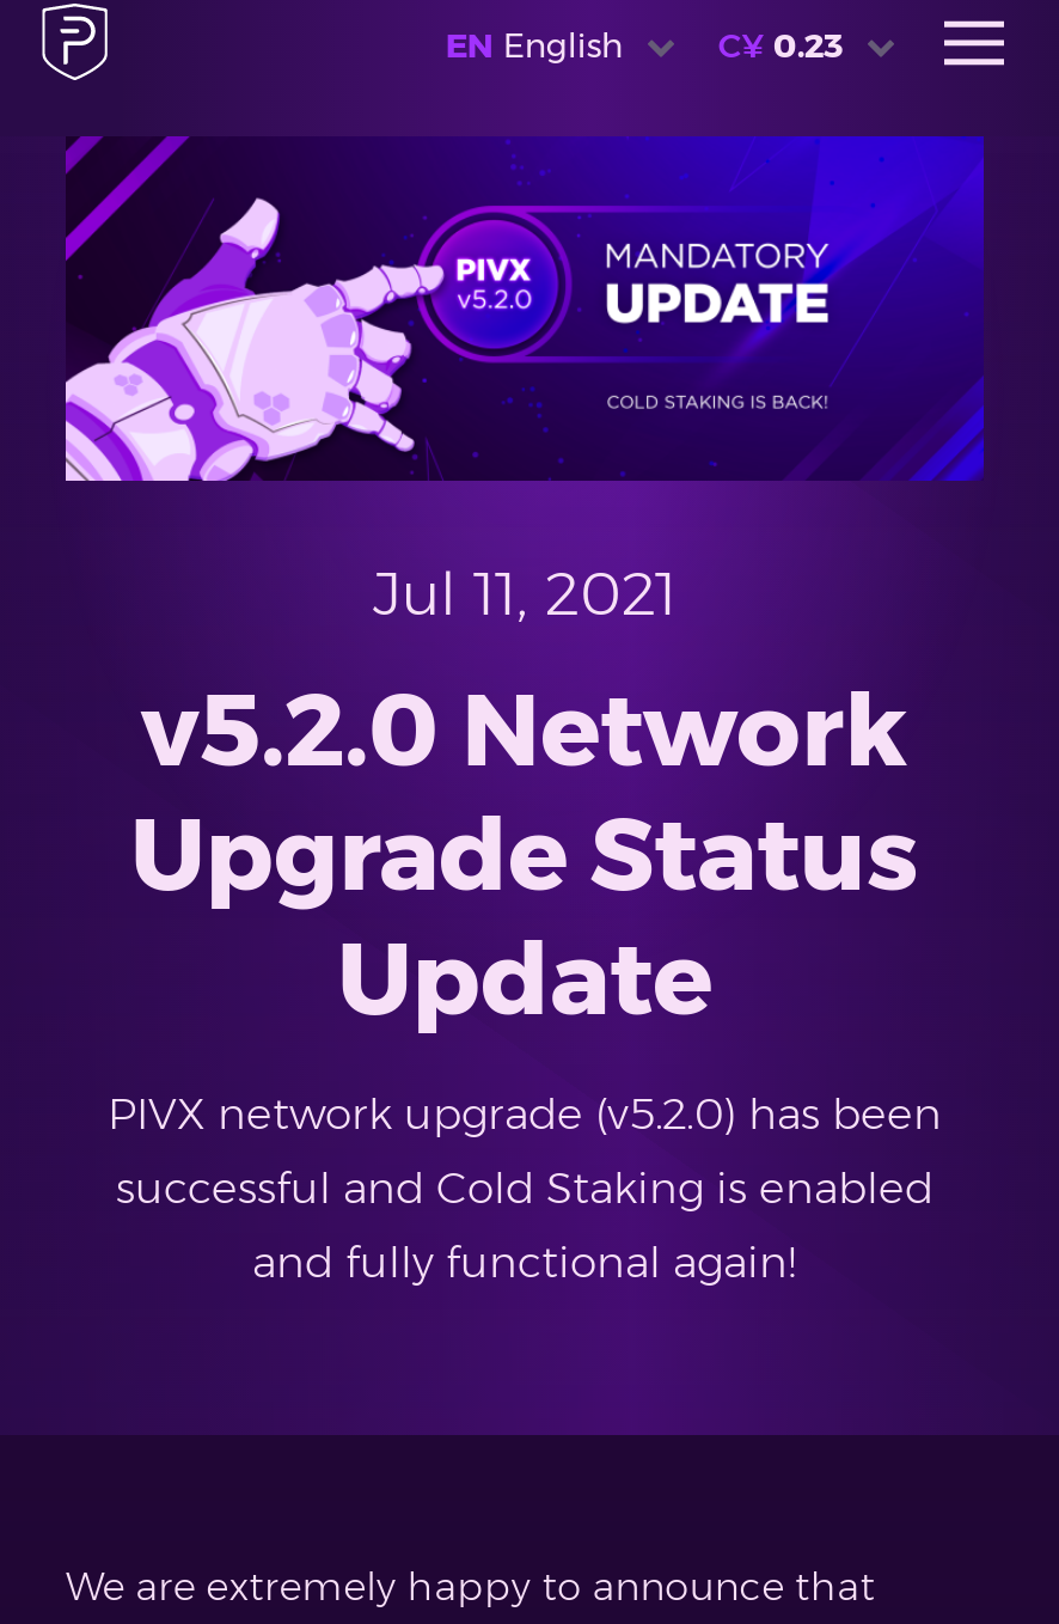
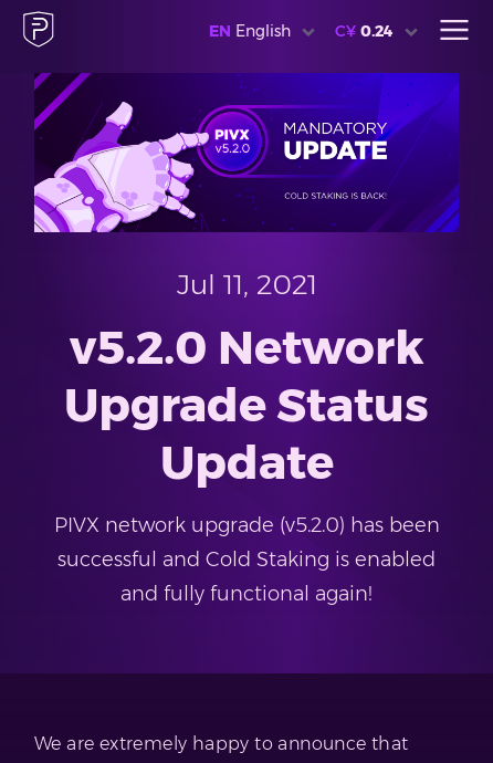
- C¥ 0.23
+ C¥ 0.24
